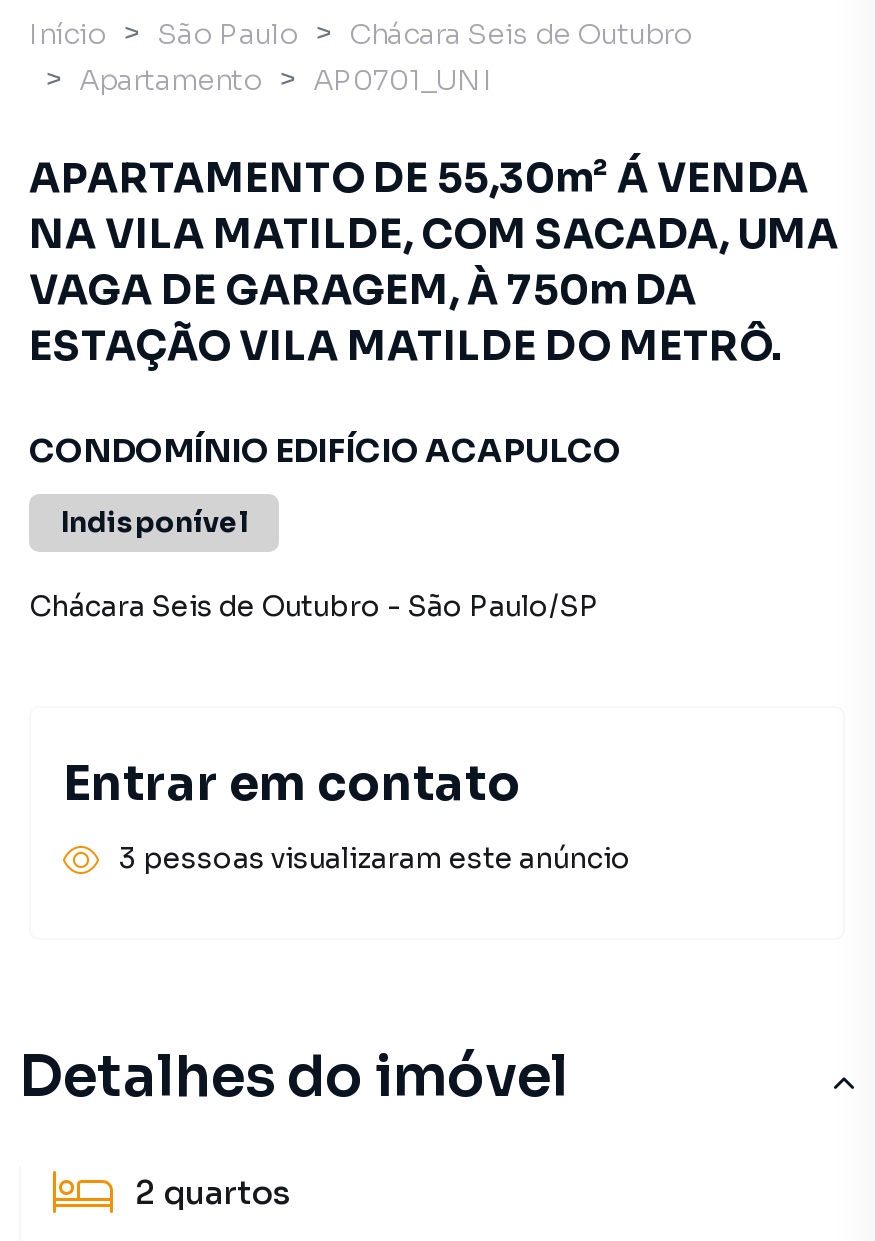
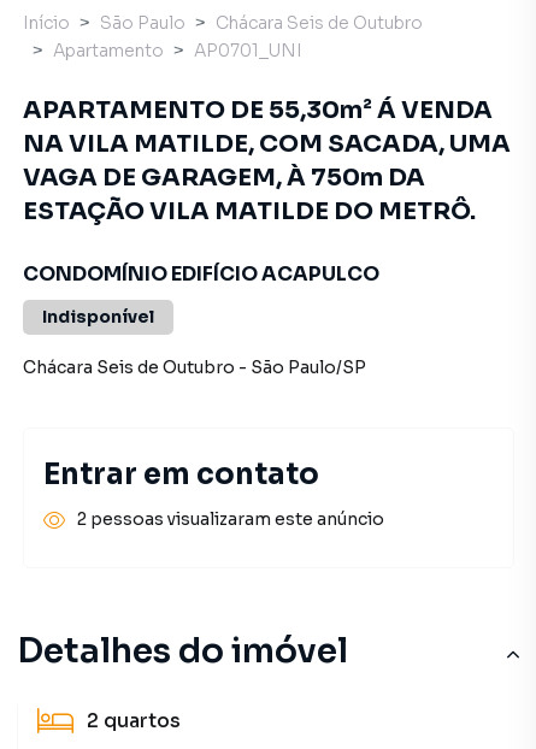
- 3 pessoas visualizaram este anúncio
+ 2 pessoas visualizaram este anúncio
